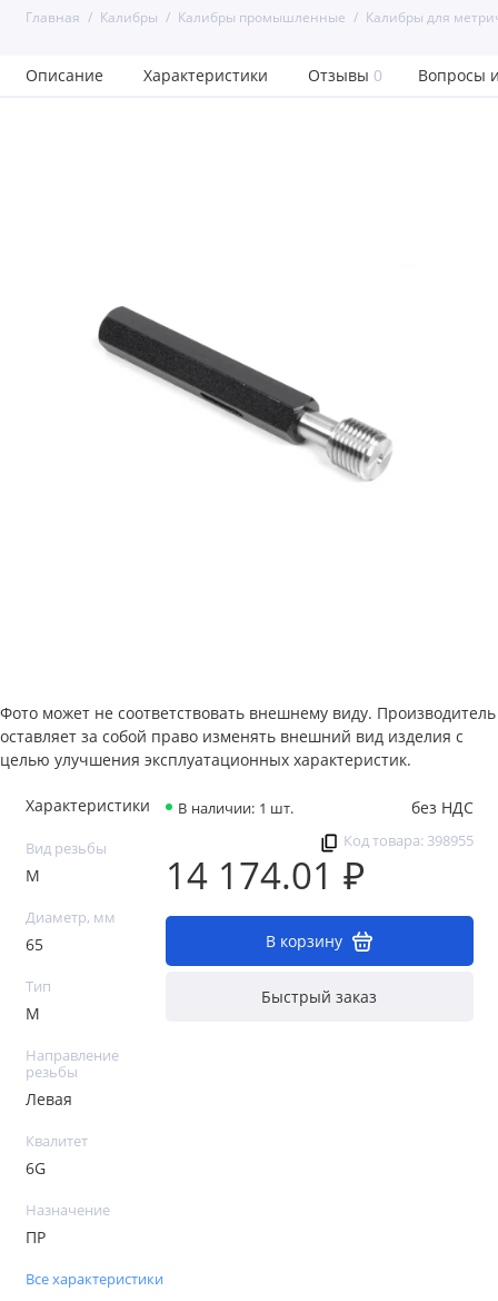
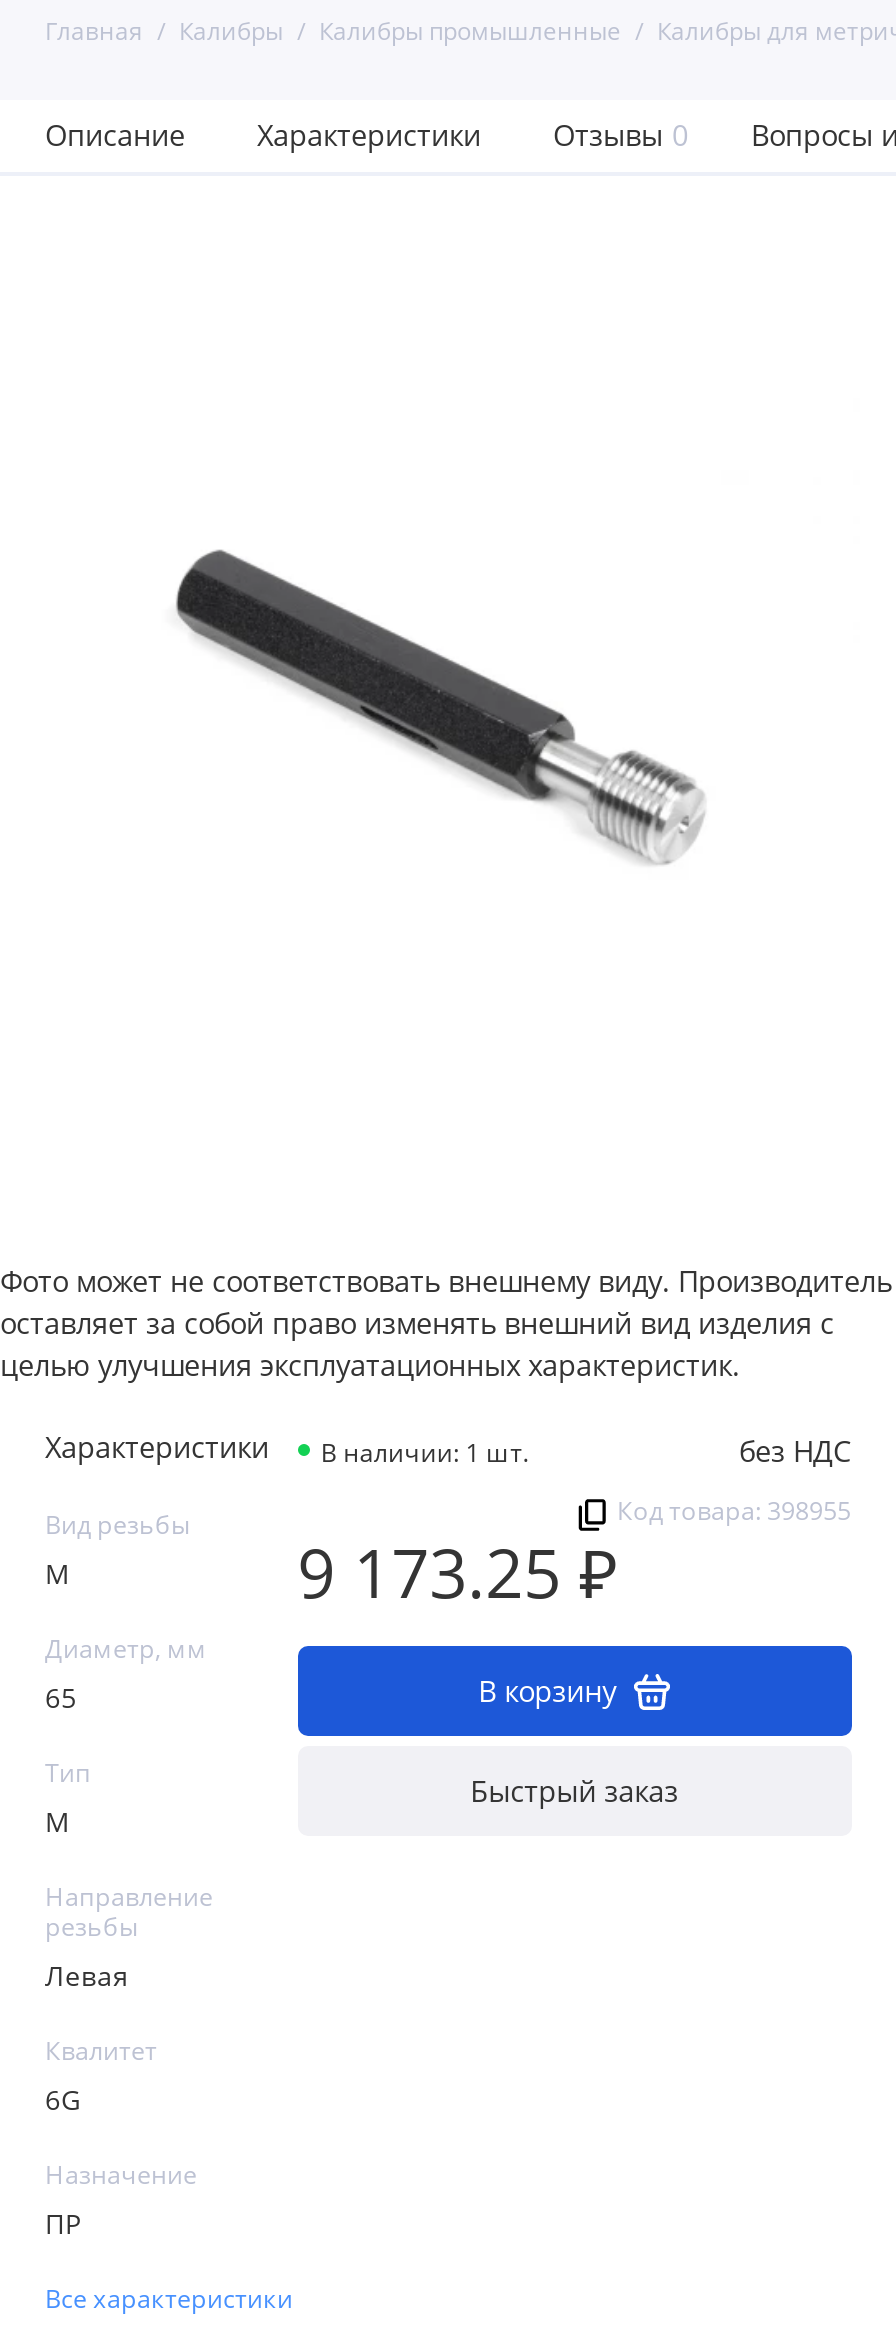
- 14 174.01 ₽
+ 9 173.25 ₽
